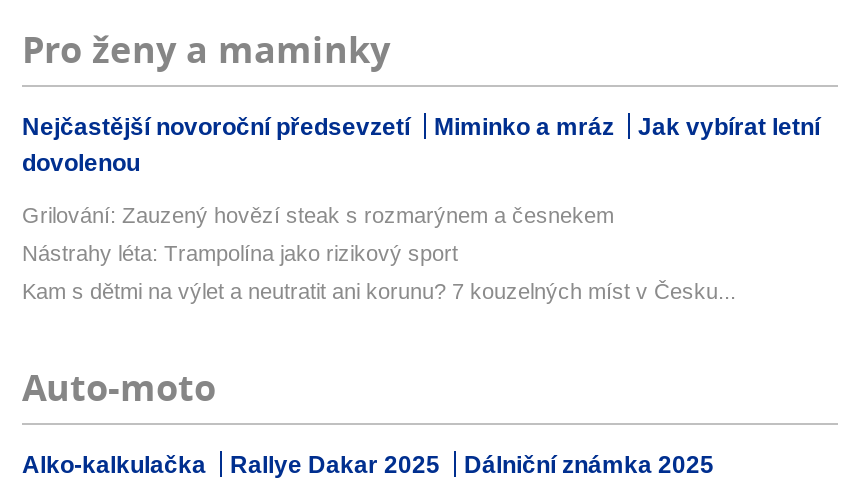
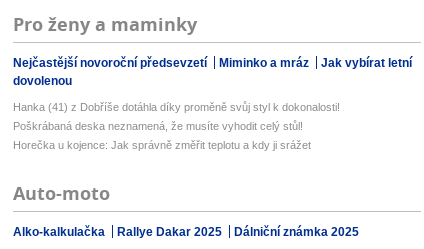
- Grilování: Zauzený hovězí steak s rozmarýnem a česnekem
+ Hanka (41) z Dobříše dotáhla díky proměně svůj styl k dokonalosti!

- Nástrahy léta: Trampolína jako rizikový sport
+ Poškrábaná deska neznamená, že musíte vyhodit celý stůl!

- Kam s dětmi na výlet a neutratit ani korunu? 7 kouzelných míst v Česku...
+ Horečka u kojence: Jak správně změřit teplotu a kdy ji srážet
